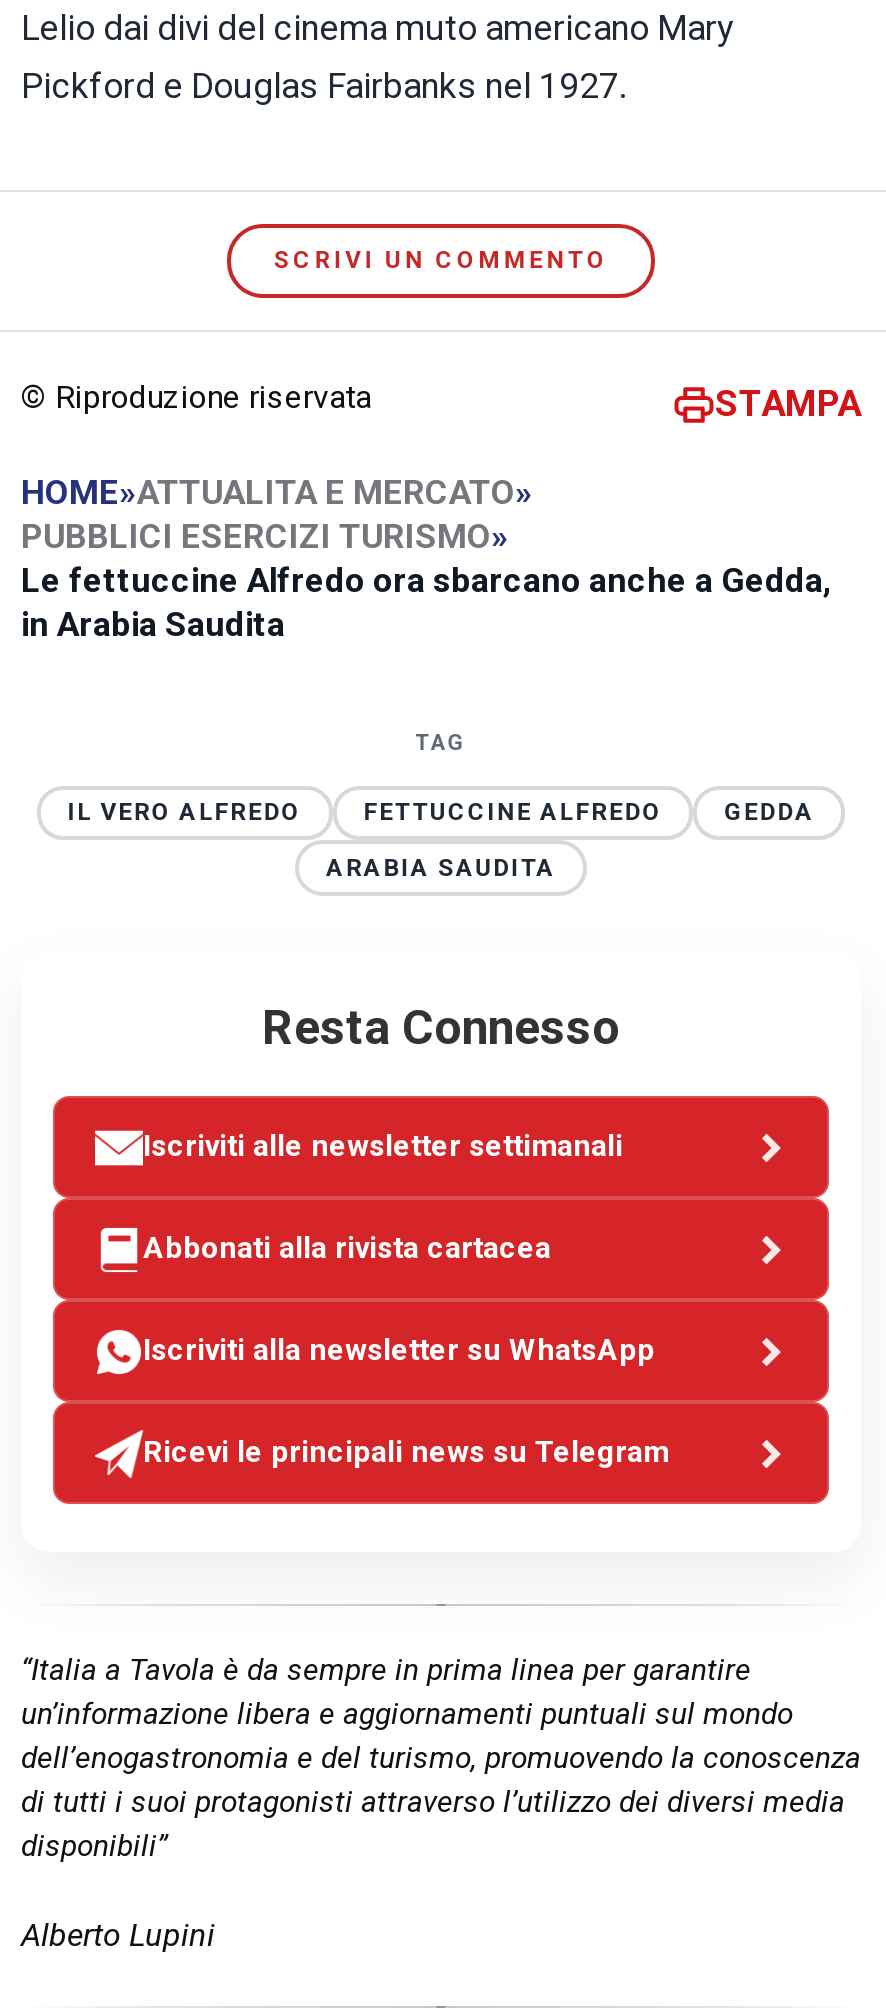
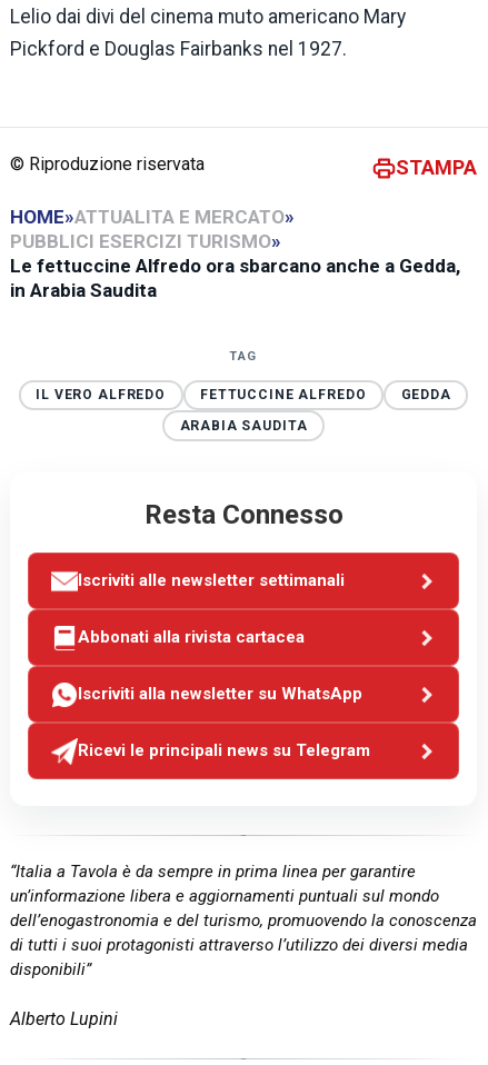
- SCRIVI UN COMMENTO
